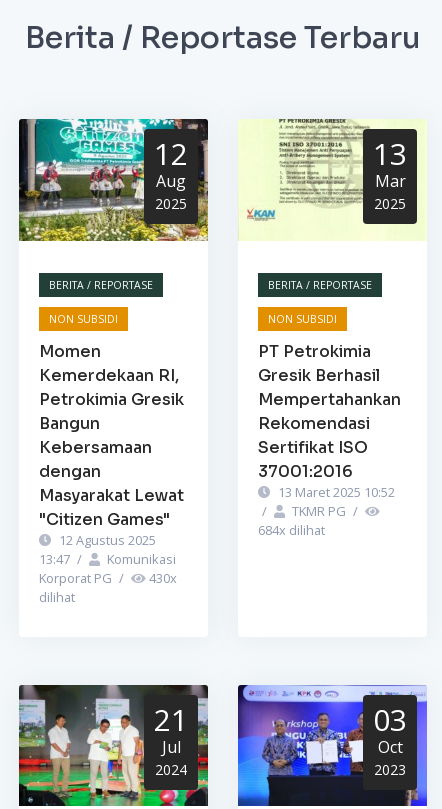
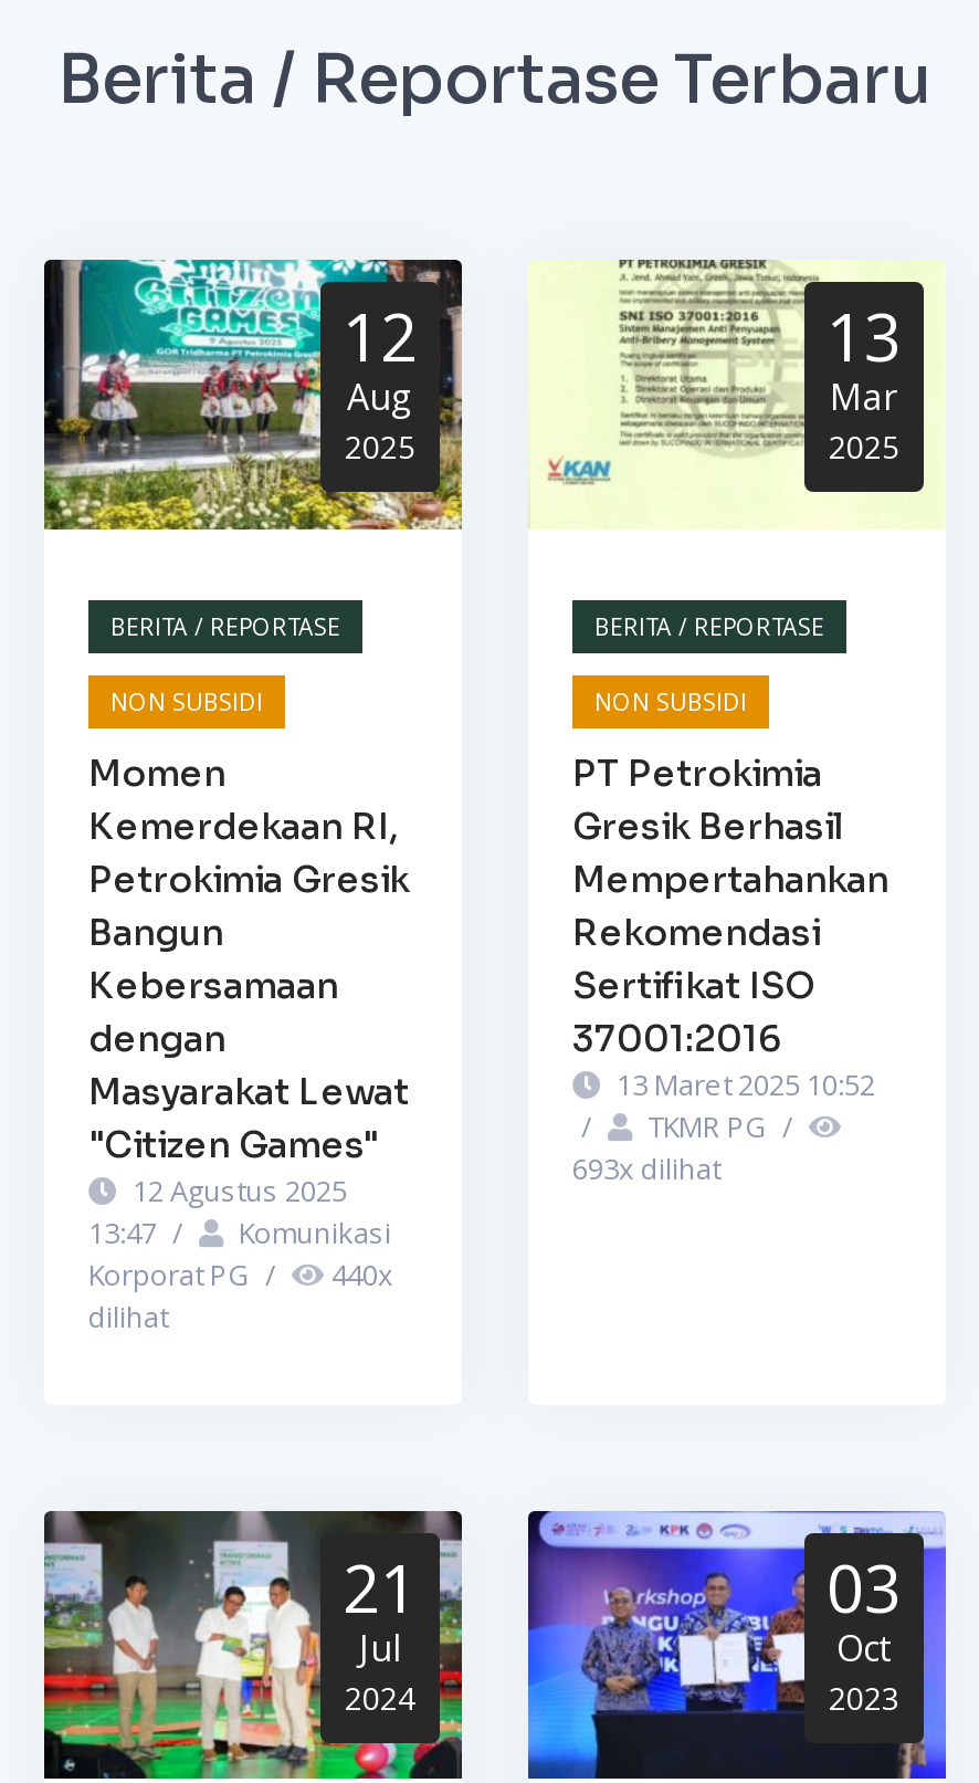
- 684x dilihat
+ 693x dilihat

- Korporat PG / 430x
+ Korporat PG / 440x
